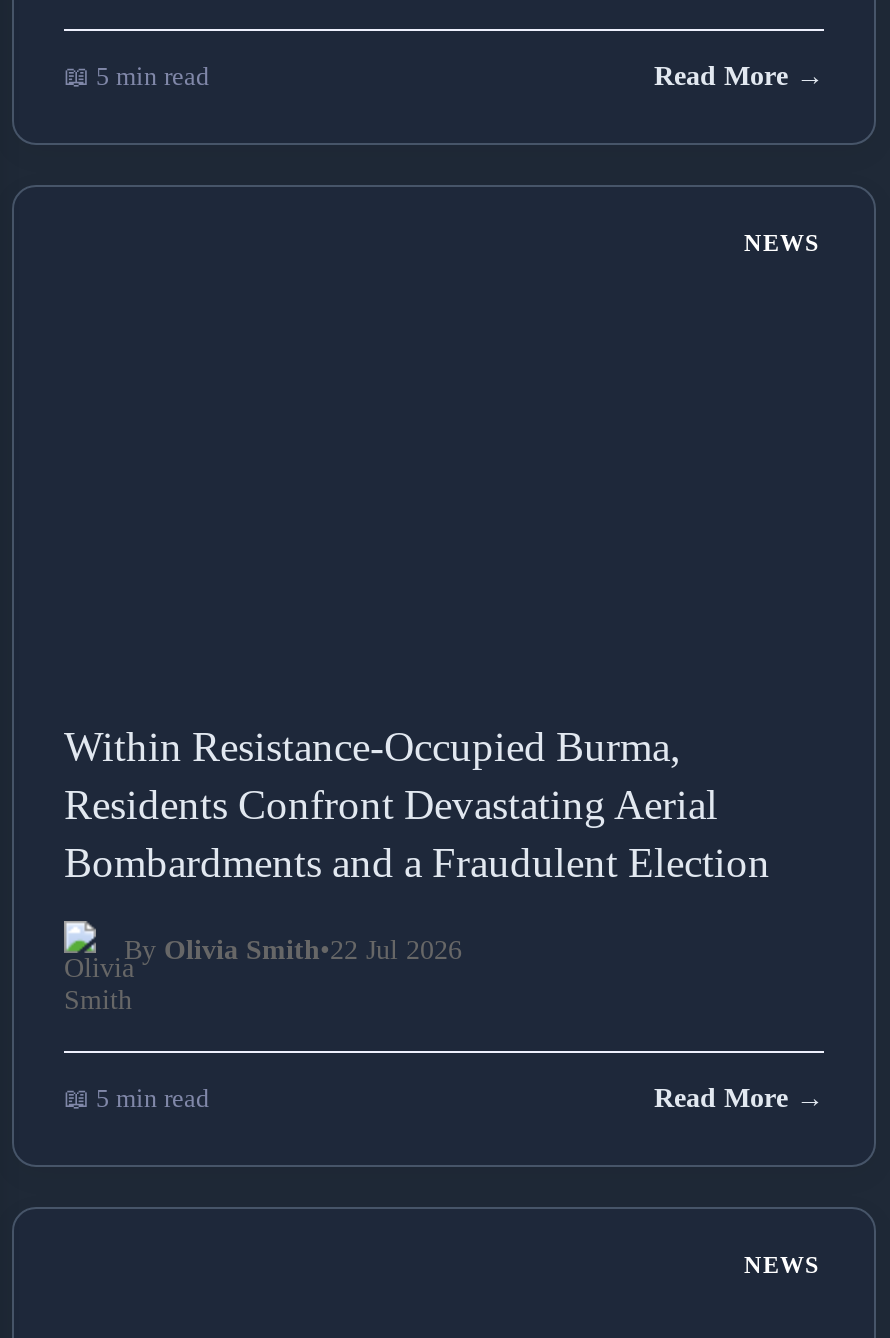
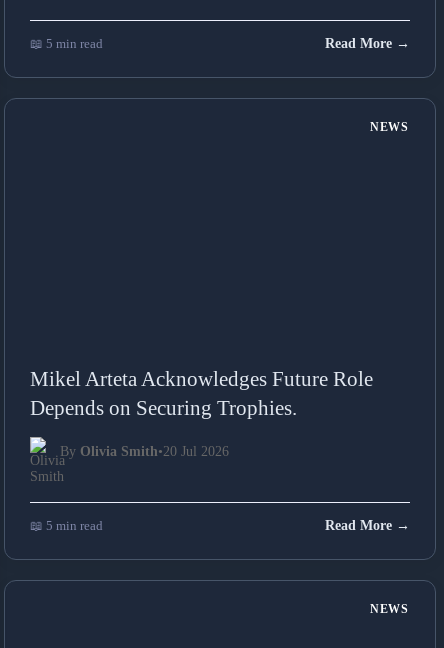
- Within Resistance-Occupied Burma,
- Residents Confront Devastating Aerial
- Bombardments and a Fraudulent Election
+ Mikel Arteta Acknowledges Future Role
+ Depends on Securing Trophies.

- By Olivia Smith•22 Jul 2026
+ By Olivia Smith•20 Jul 2026
